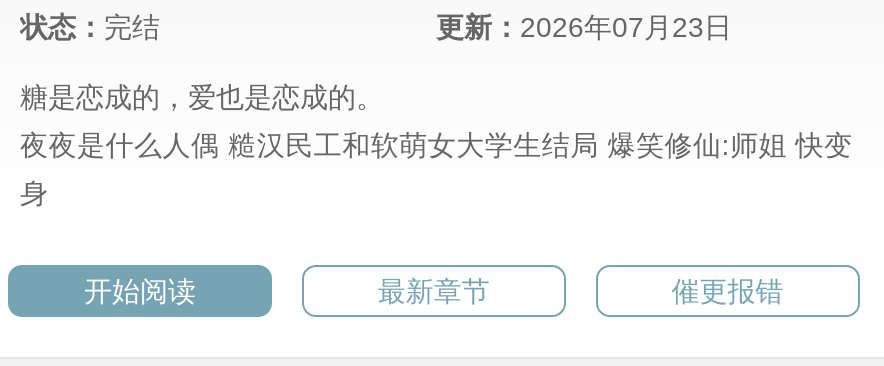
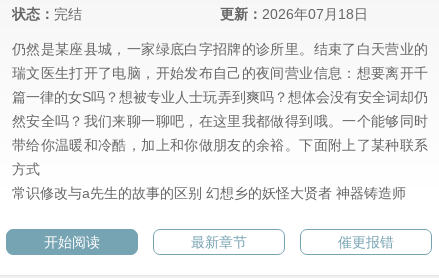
- 更新：2026年07月23日
- 糖是恋成的，爱也是恋成的。
- 夜夜是什么人偶 糙汉民工和软萌女大学生结局 爆笑修仙:师姐 快变
- 身
+ 更新：2026年07月18日
+ 仍然是某座县城，一家绿底白字招牌的诊所里。结束了白天营业的
+ 瑞文医生打开了电脑，开始发布自己的夜间营业信息：想要离开千
+ 篇一律的女S吗？想被专业人士玩弄到爽吗？想体会没有安全词却仍
+ 然安全吗？我们来聊一聊吧，在这里我都做得到哦。一个能够同时
+ 带给你温暖和冷酷，加上和你做朋友的余裕。下面附上了某种联系
+ 方式
+ 常识修改与a先生的故事的区别 幻想乡的妖怪大贤者 神器铸造师
